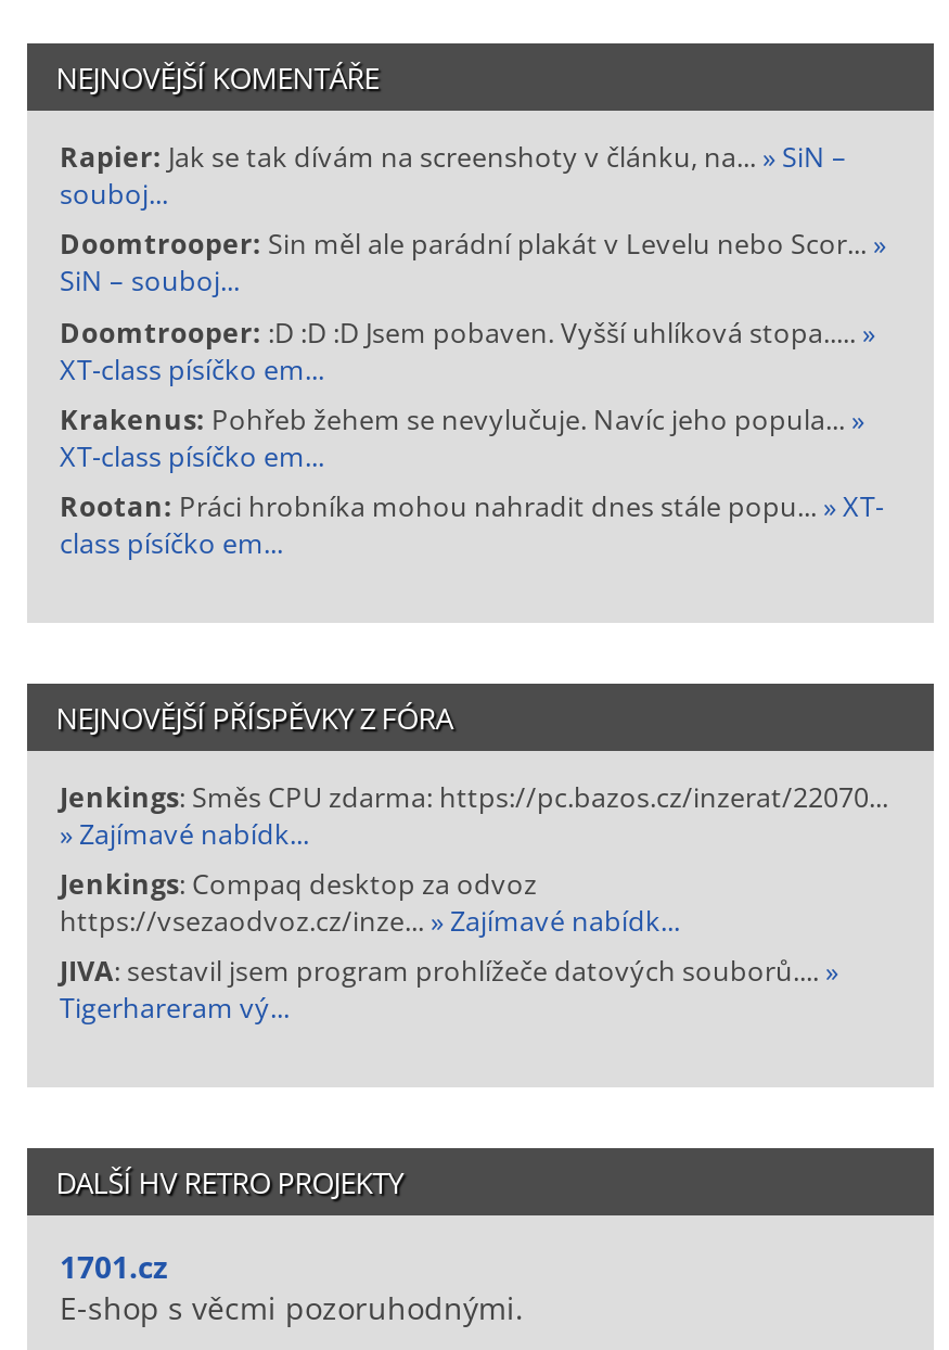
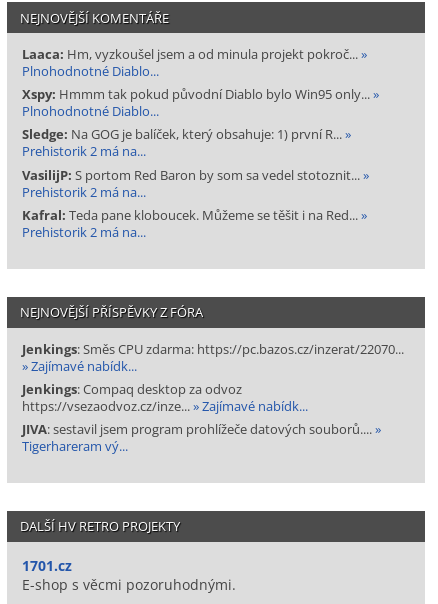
- Rapier: Jak se tak dívám na screenshoty v článku, na... » SiN –
- souboj...
- Doomtrooper: Sin měl ale parádní plakát v Levelu nebo Scor... »
- SiN – souboj...
- Doomtrooper: :D :D :D Jsem pobaven. Vyšší uhlíková stopa..... »
- XT-class písíčko em...
- Krakenus: Pohřeb žehem se nevylučuje. Navíc jeho popula... »
- XT-class písíčko em...
- Rootan: Práci hrobníka mohou nahradit dnes stále popu... » XT-
- class písíčko em...
+ Laaca: Hm, vyzkoušel jsem a od minula projekt pokroč... »
+ Plnohodnotné Diablo...
+ Xspy: Hmmm tak pokud původní Diablo bylo Win95 only... »
+ Plnohodnotné Diablo...
+ Sledge: Na GOG je balíček, který obsahuje: 1) první R... »
+ Prehistorik 2 má na...
+ VasilijP: S portom Red Baron by som sa vedel stotoznit... »
+ Prehistorik 2 má na...
+ Kafral: Teda pane kloboucek. Můžeme se těšit i na Red... »
+ Prehistorik 2 má na...
